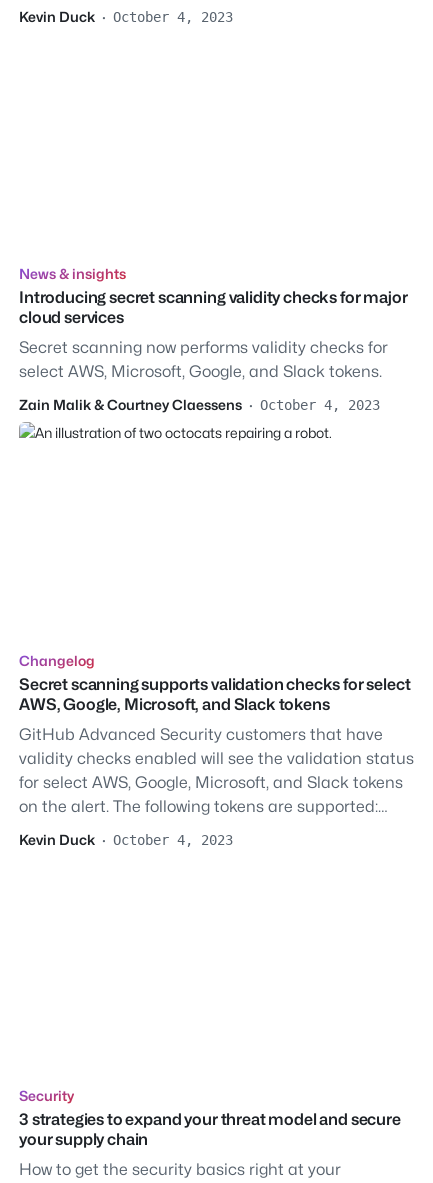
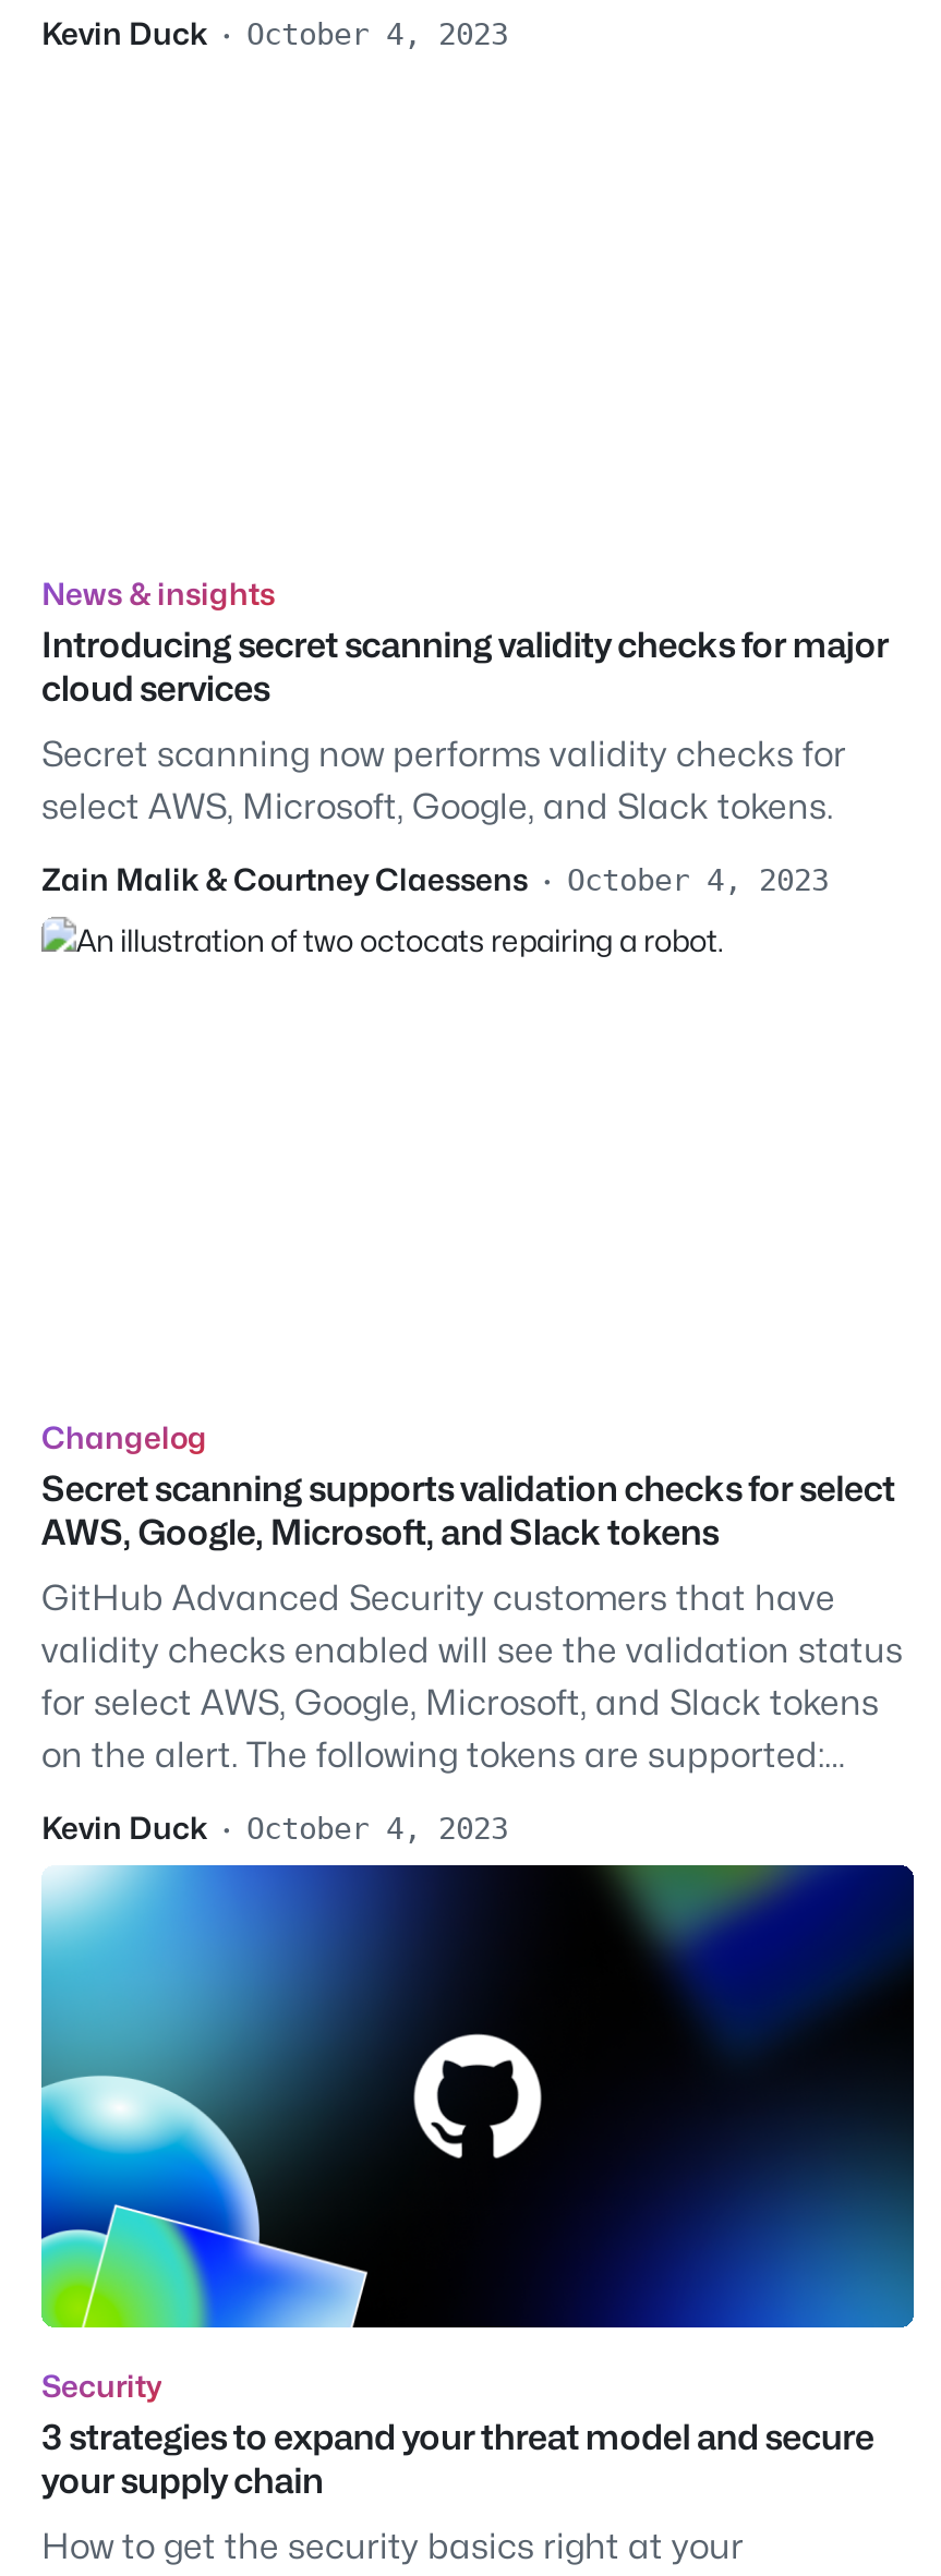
+ [image]
